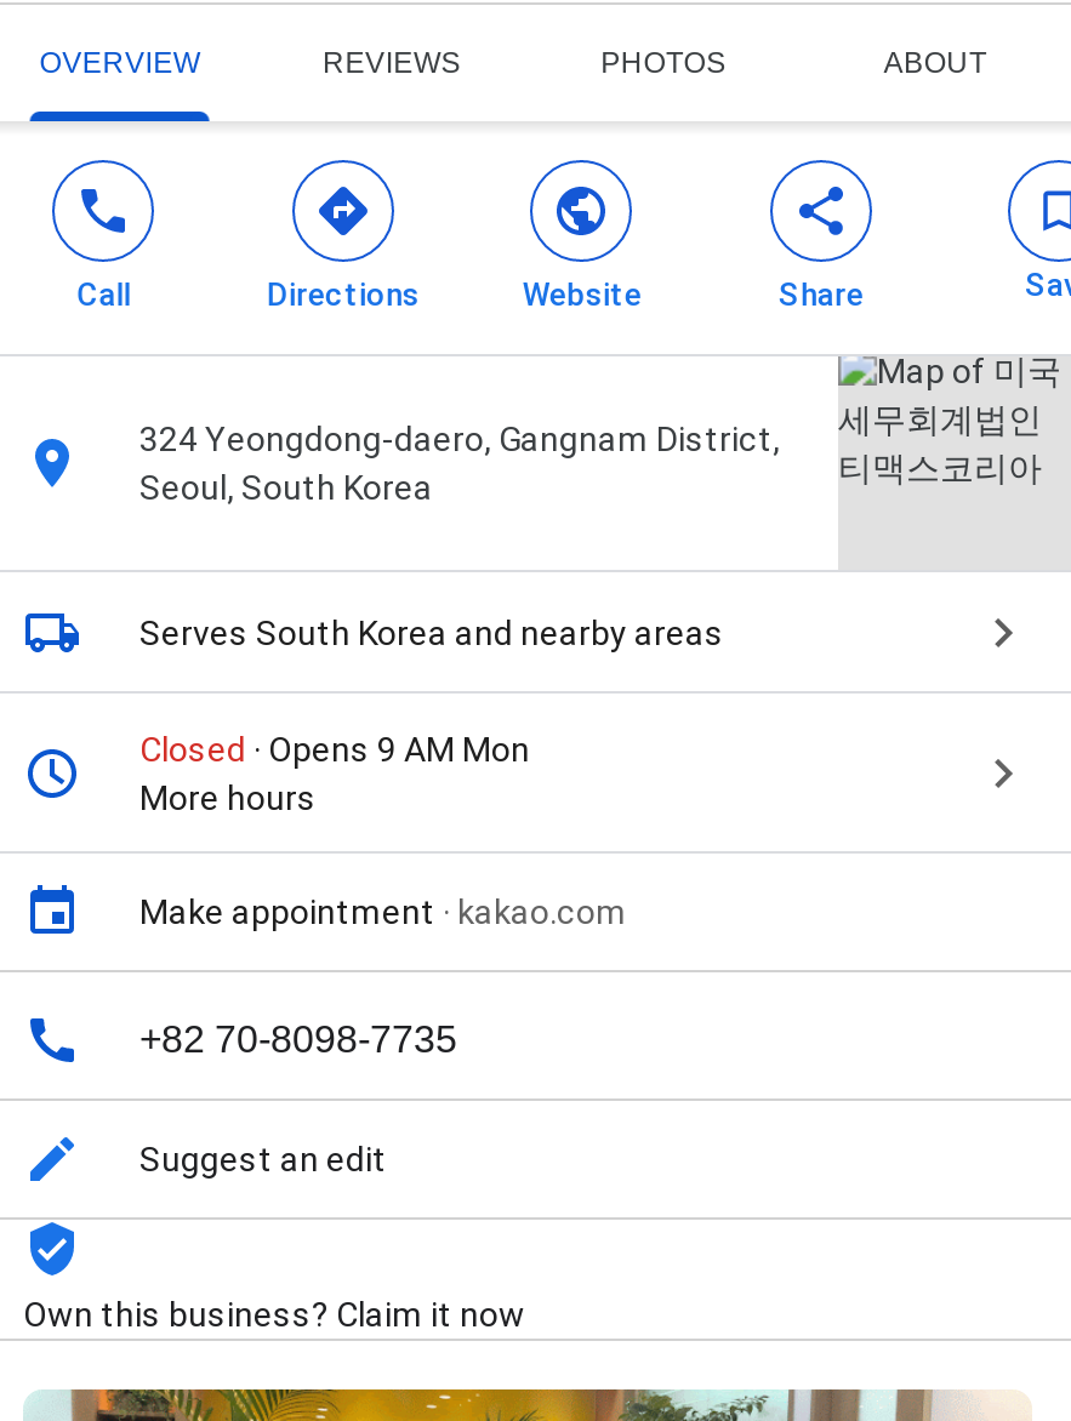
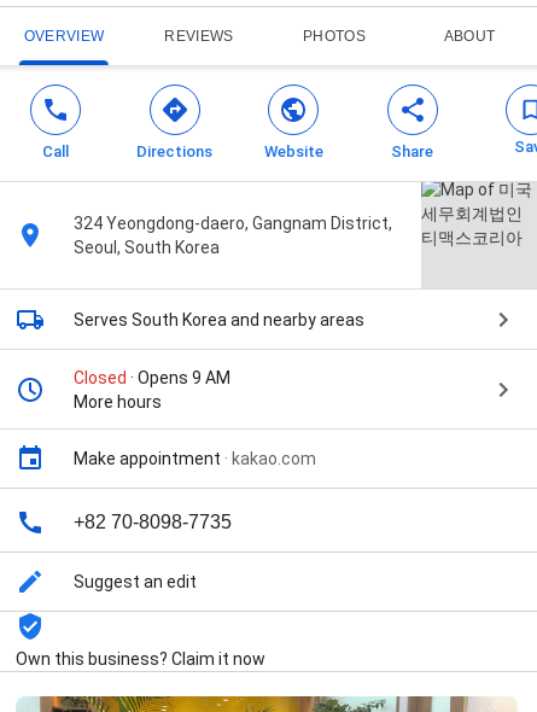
- Closed · Opens 9 AM Mon
+ Closed · Opens 9 AM
